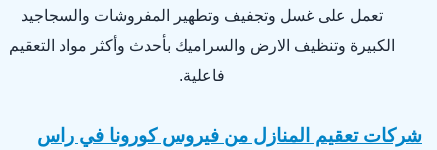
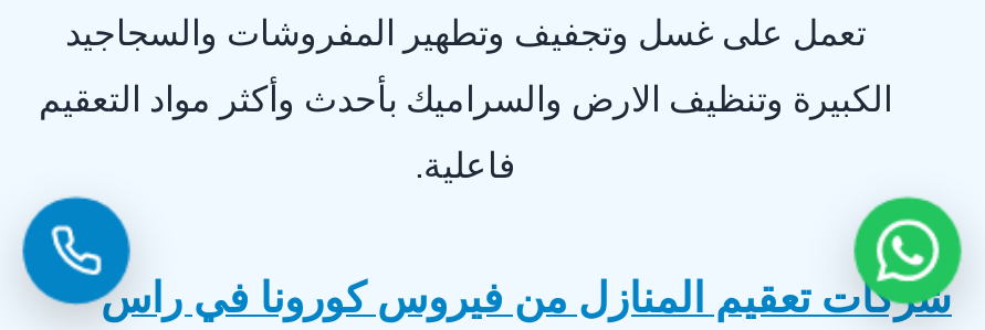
+ [image]

+ [image]
